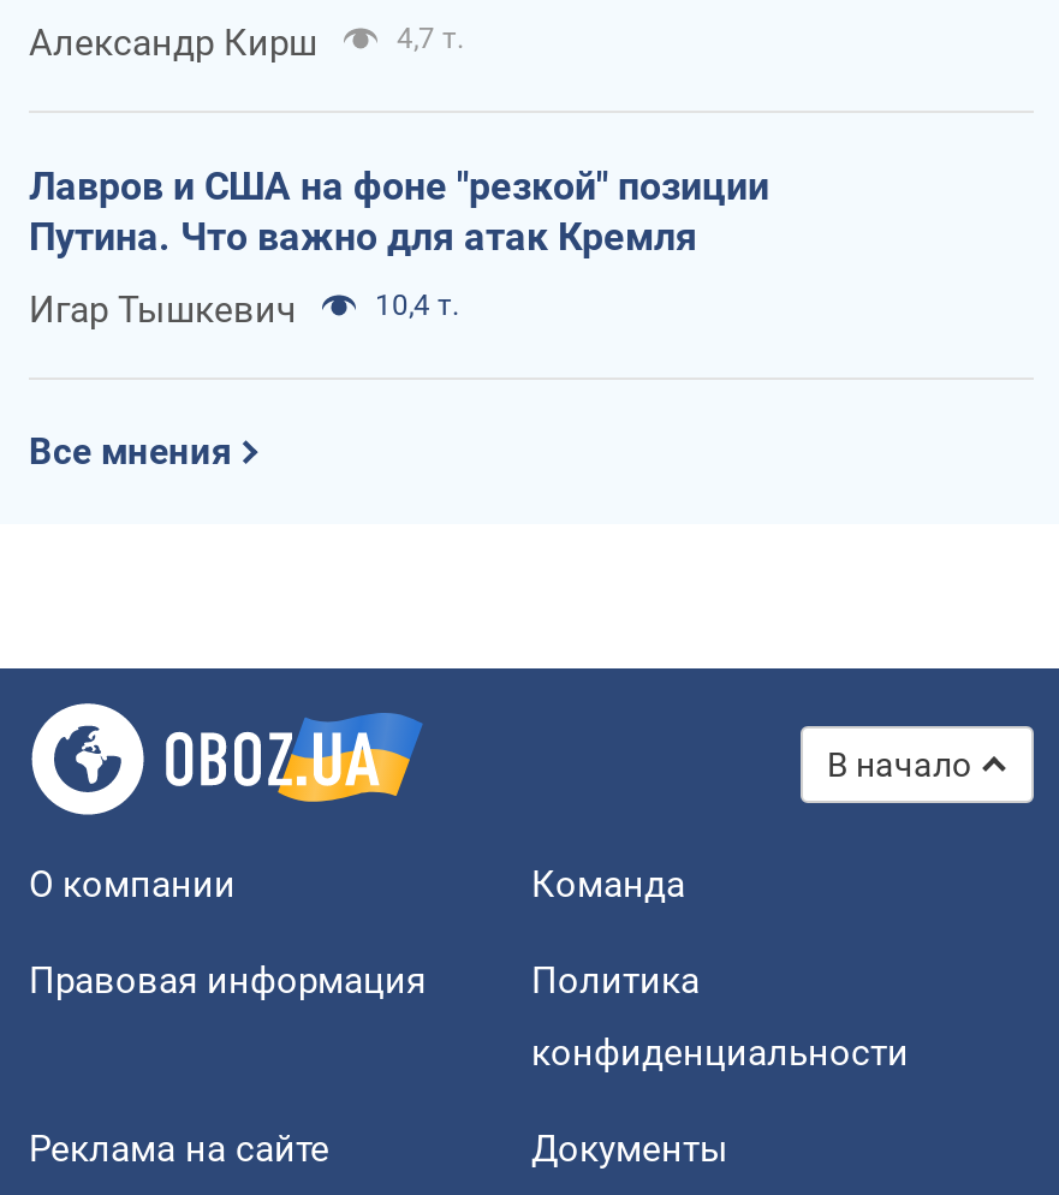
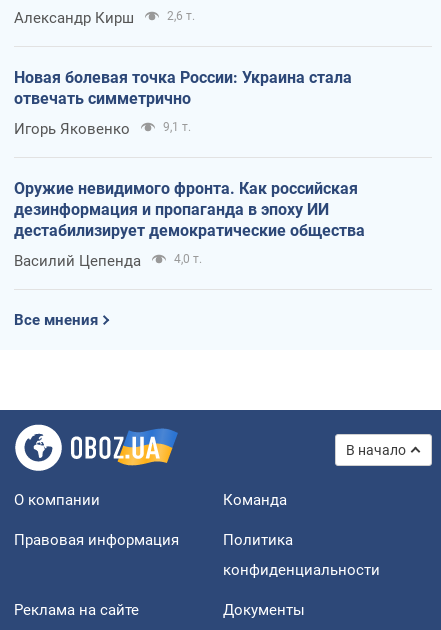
- 4,7 т.
- Лавров и США на фоне "резкой" позиции
- Путина. Что важно для атак Кремля
- Игар Тышкевич
- 10,4 т.
+ 2,6 т.
+ Новая болевая точка России: Украина стала
+ отвечать симметрично
+ Игорь Яковенко
+ 9,1 т.
+ Оружие невидимого фронта. Как российская
+ дезинформация и пропаганда в эпоху ИИ
+ дестабилизирует демократические общества
+ Василий Цепенда
+ 4,0 т.
